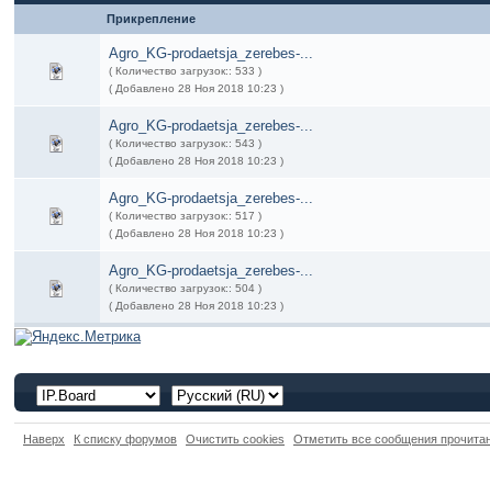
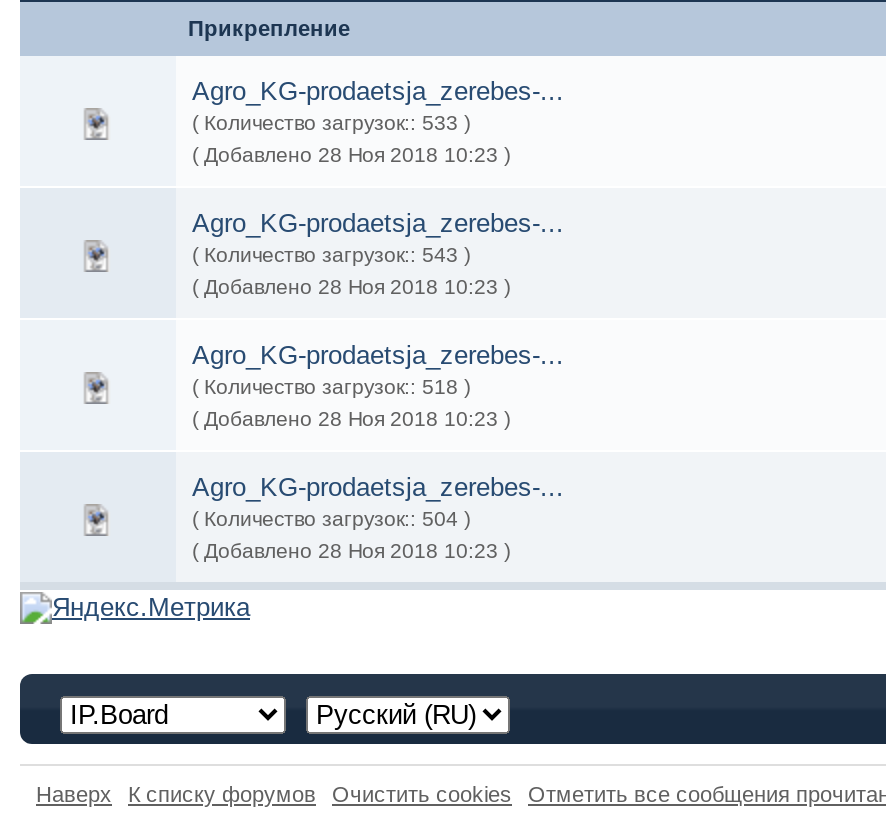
- ( Количество загрузок:: 517 )
+ ( Количество загрузок:: 518 )
